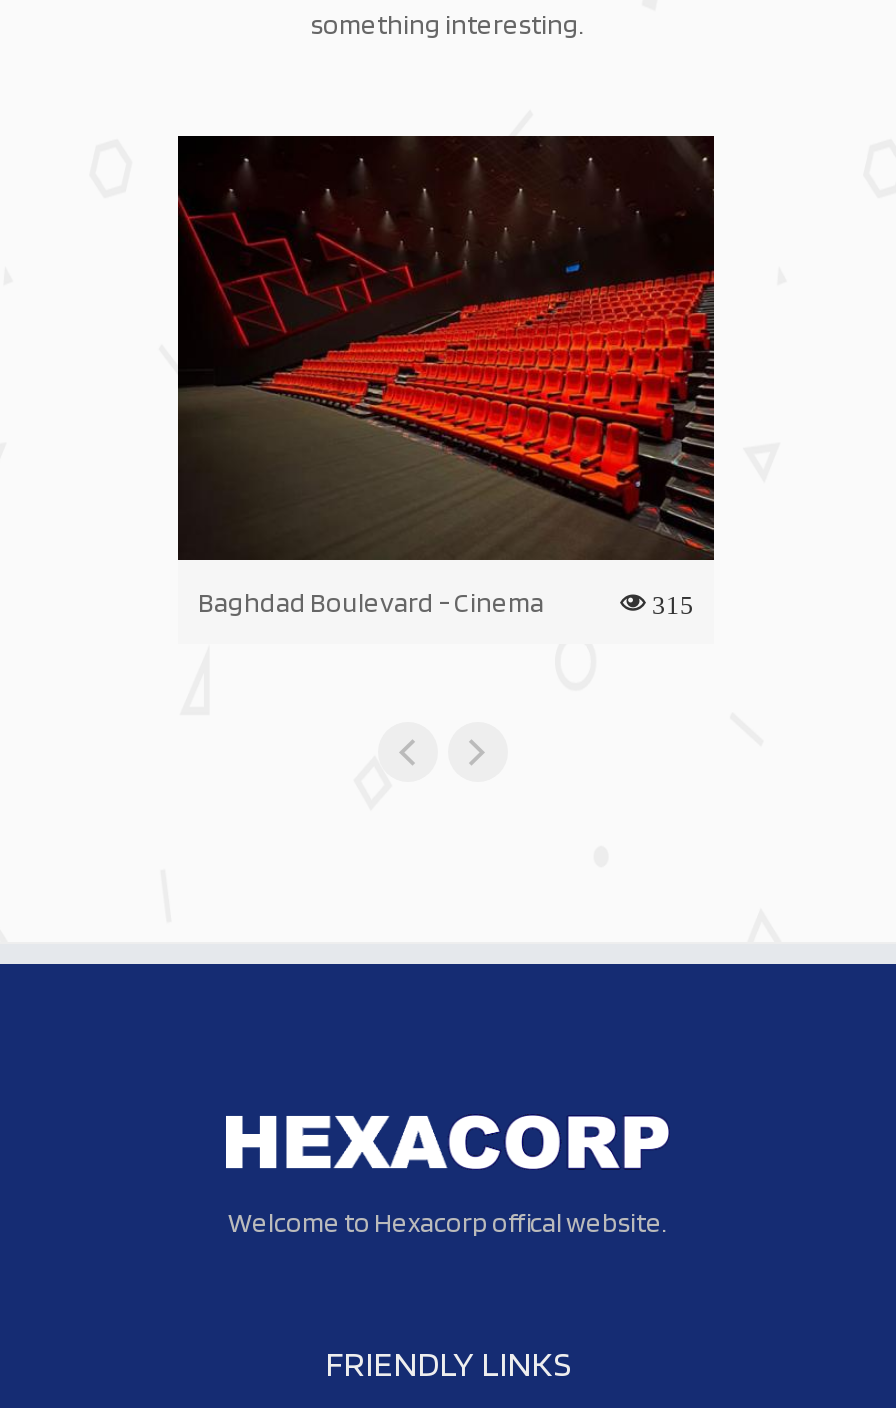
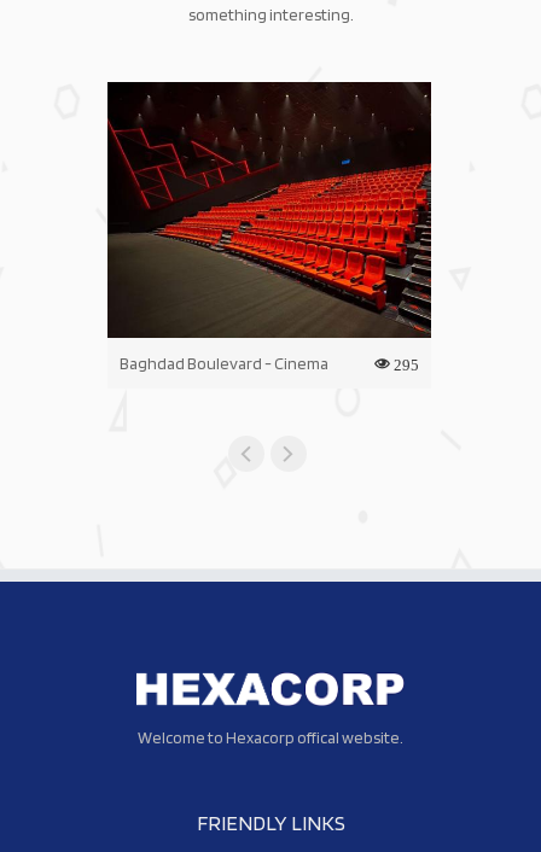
- 315
+ 295
